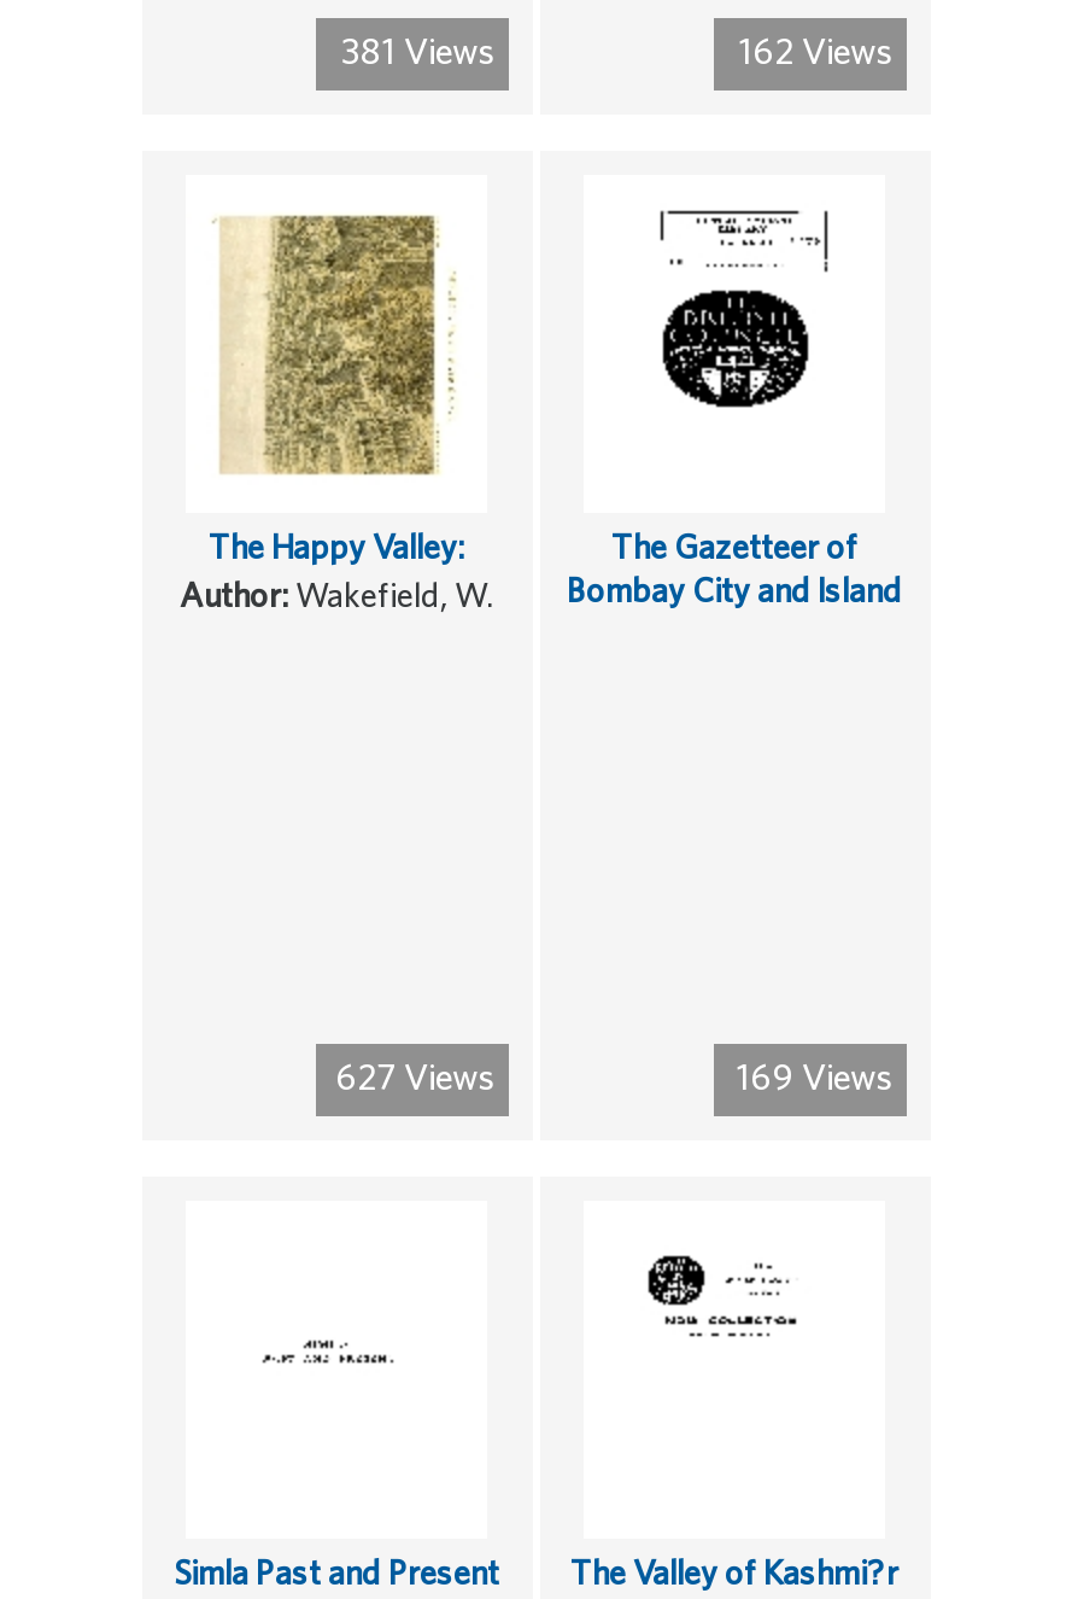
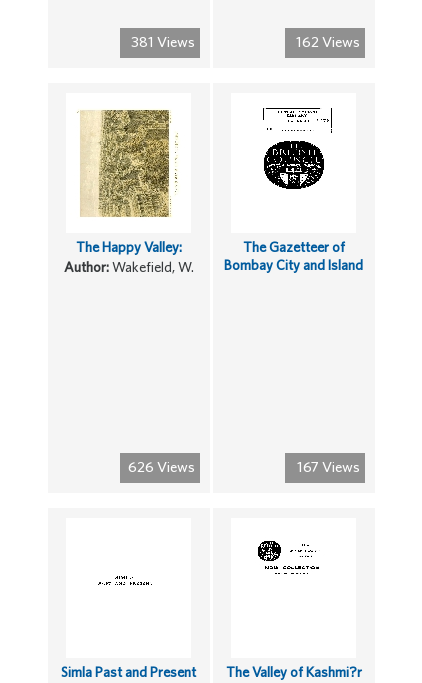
- 627 Views
+ 626 Views

- 169 Views
+ 167 Views
